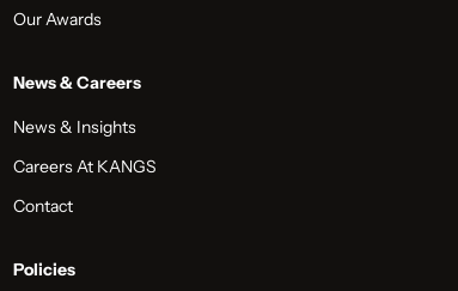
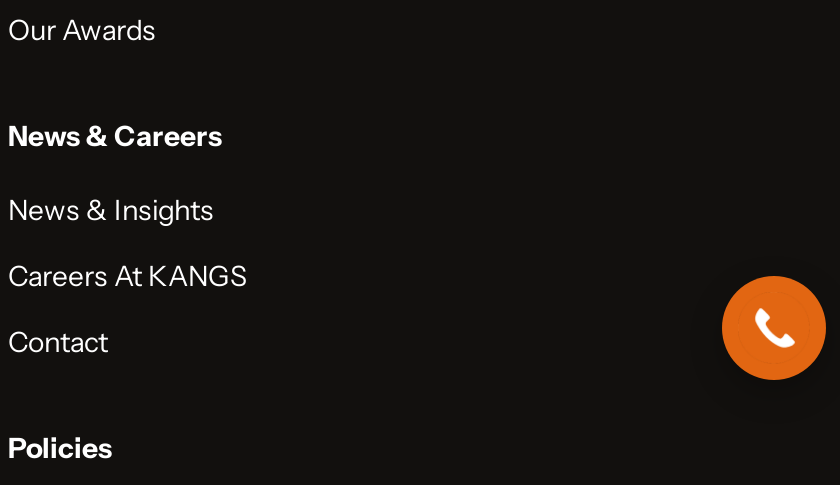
+ [image]
